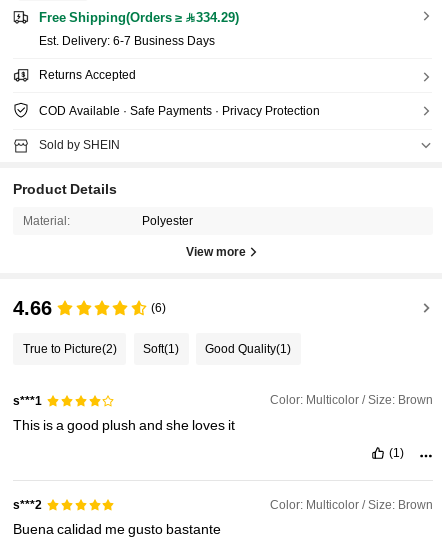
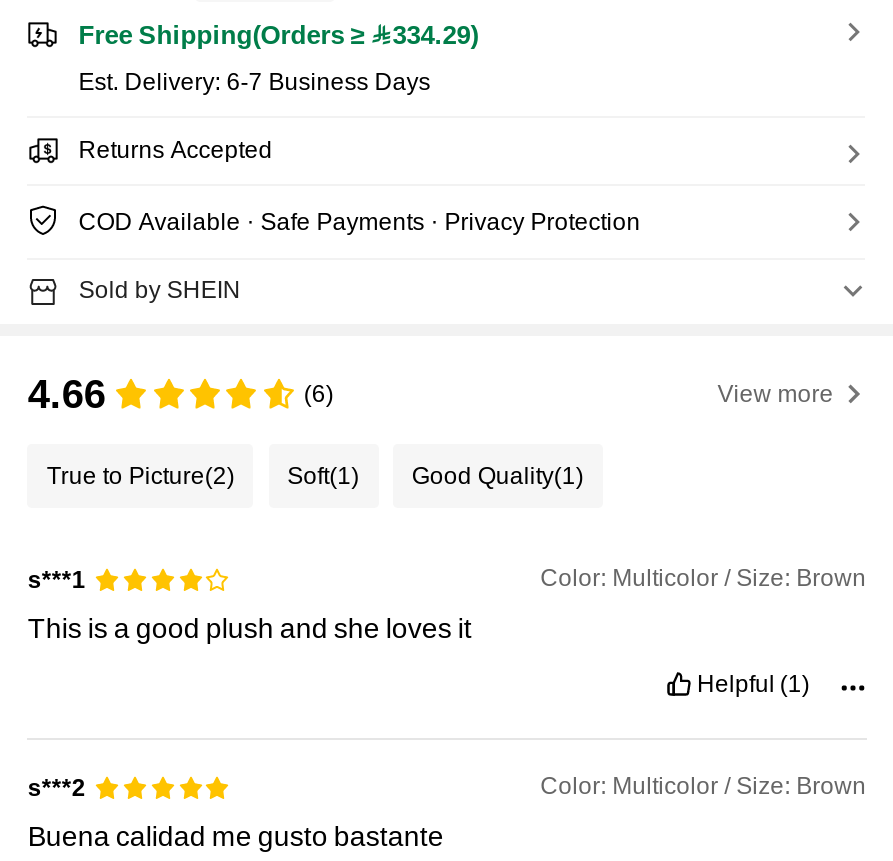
- Product Details
- Material:
- Polyester
- View more

+ View more

- (1)
+ Helpful (1)
